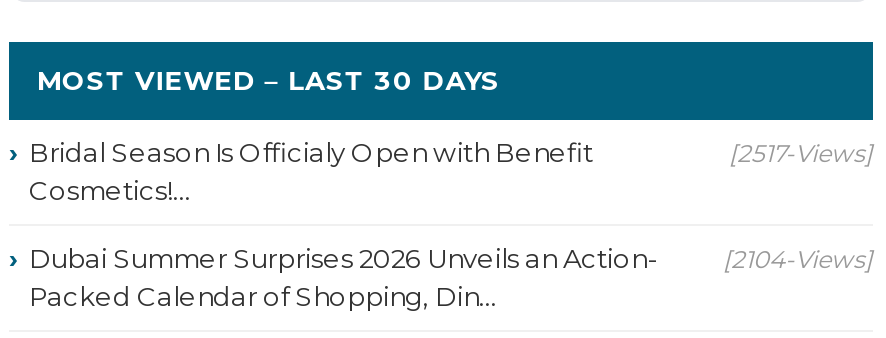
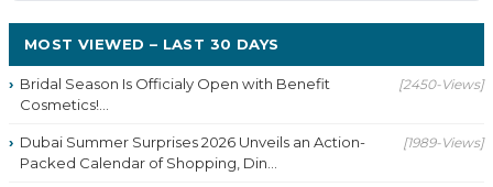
- [2517-Views]
+ [2450-Views]

- [2104-Views]
+ [1989-Views]
